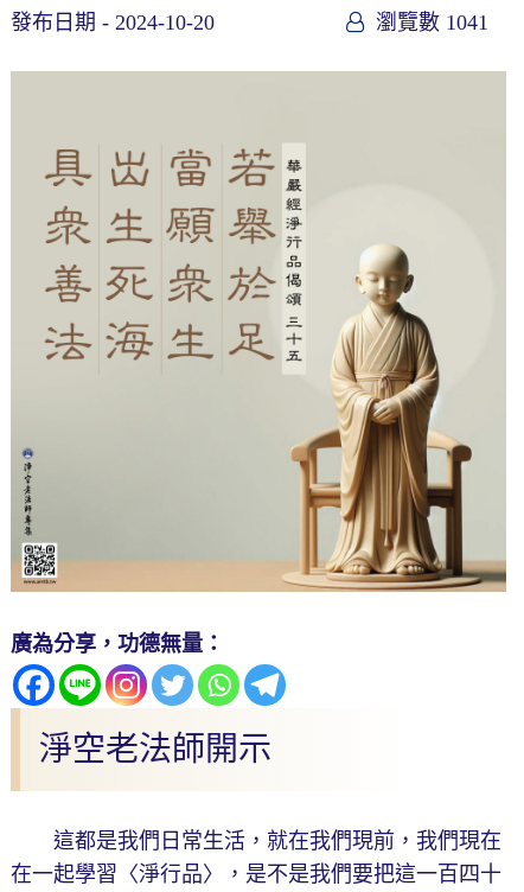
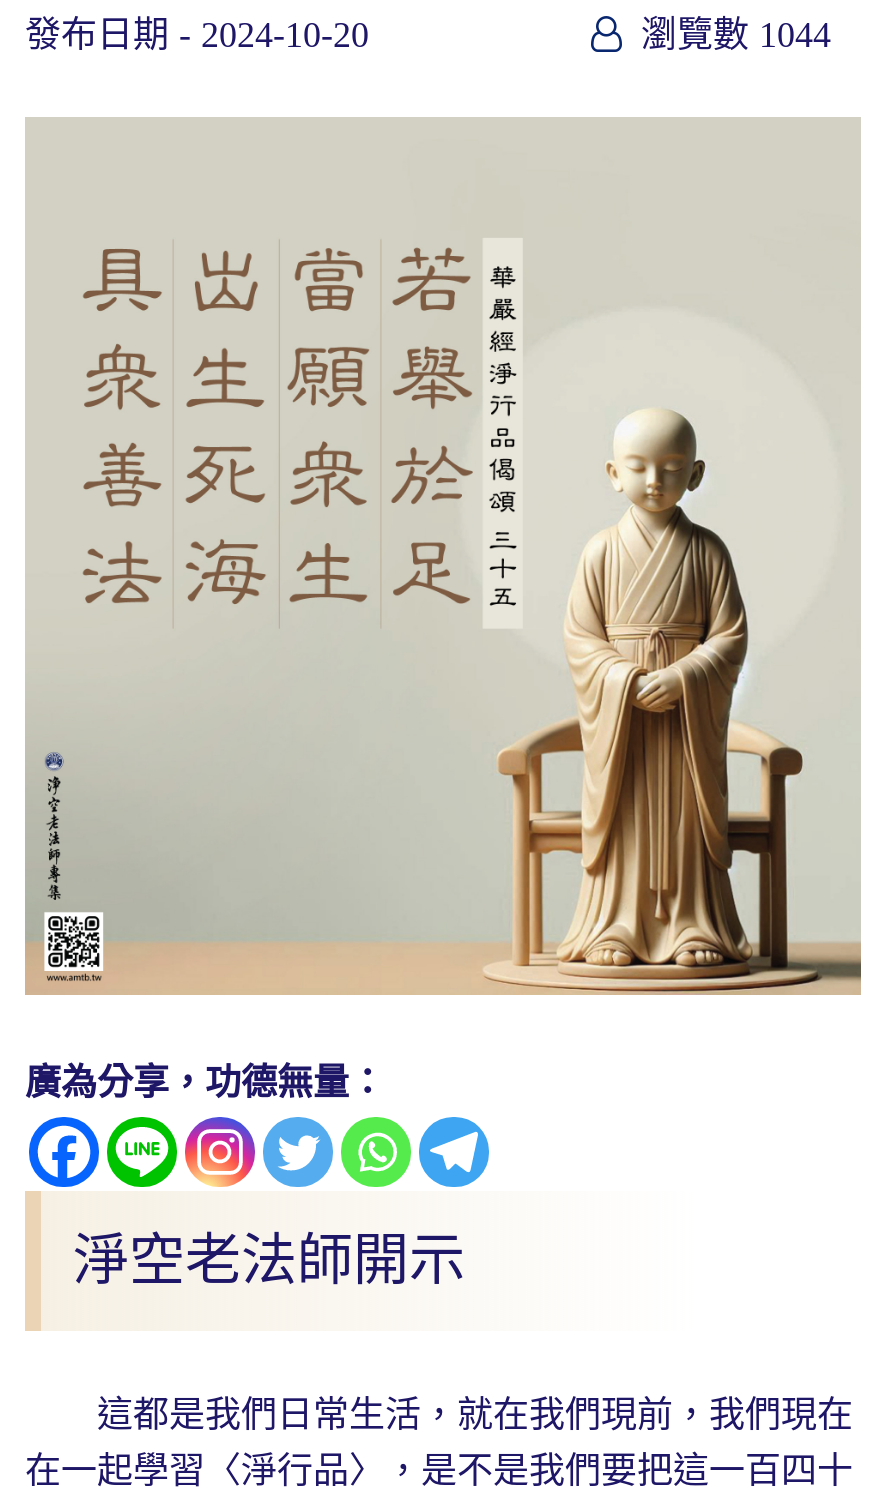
- 瀏覽數 1041
+ 瀏覽數 1044
